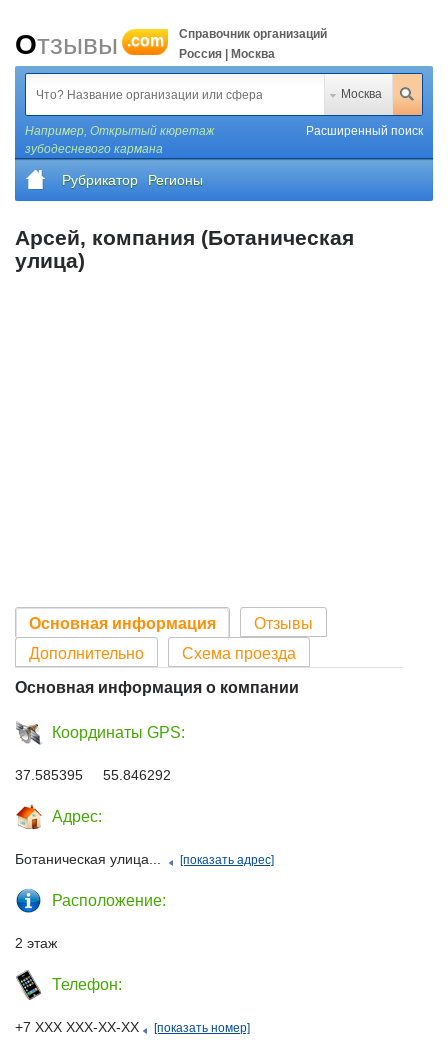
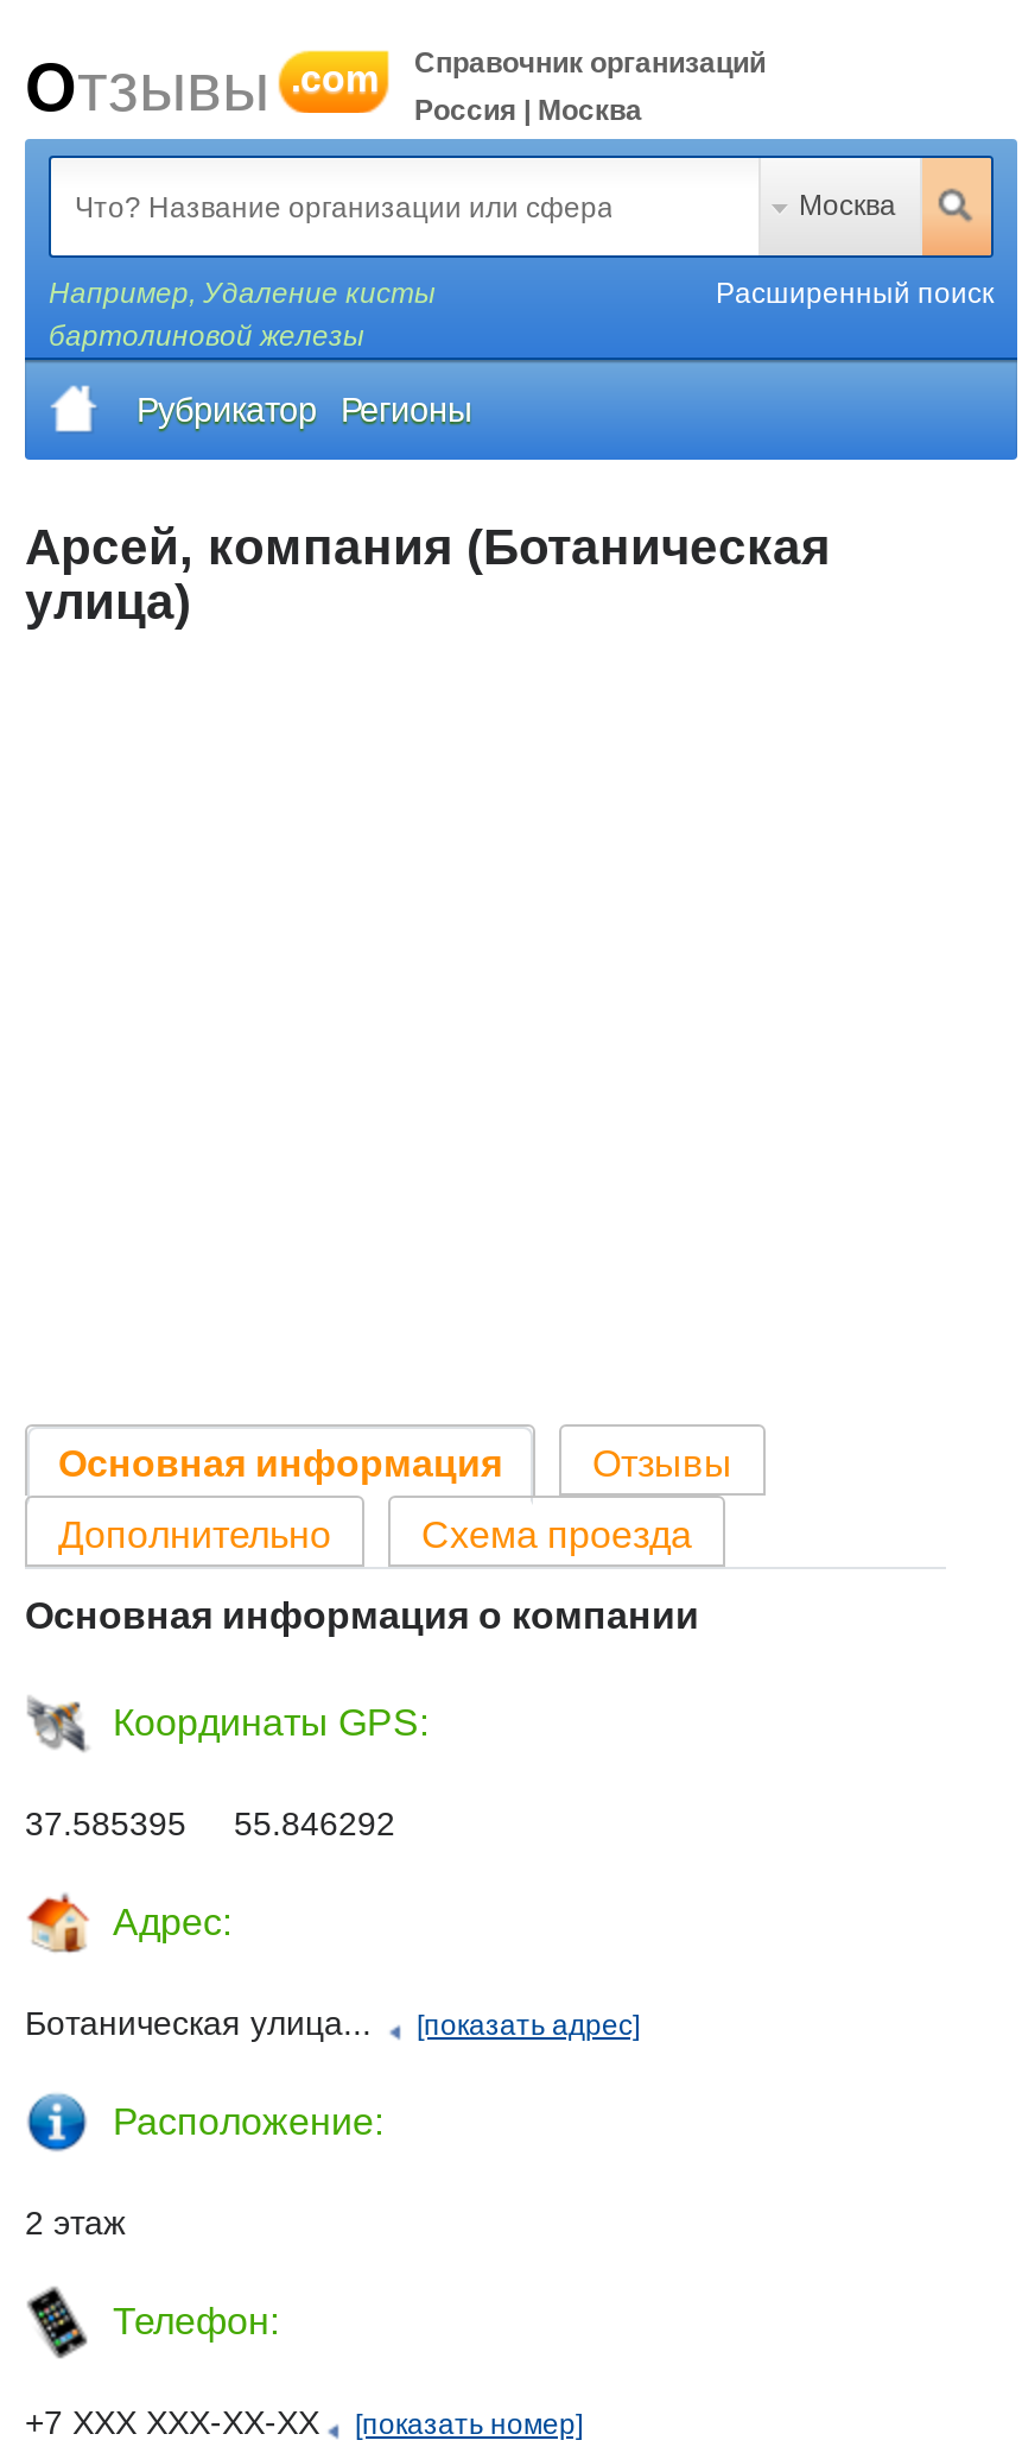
- Например, Открытый кюретаж
- зубодесневого кармана
+ Например, Удаление кисты
+ бартолиновой железы
